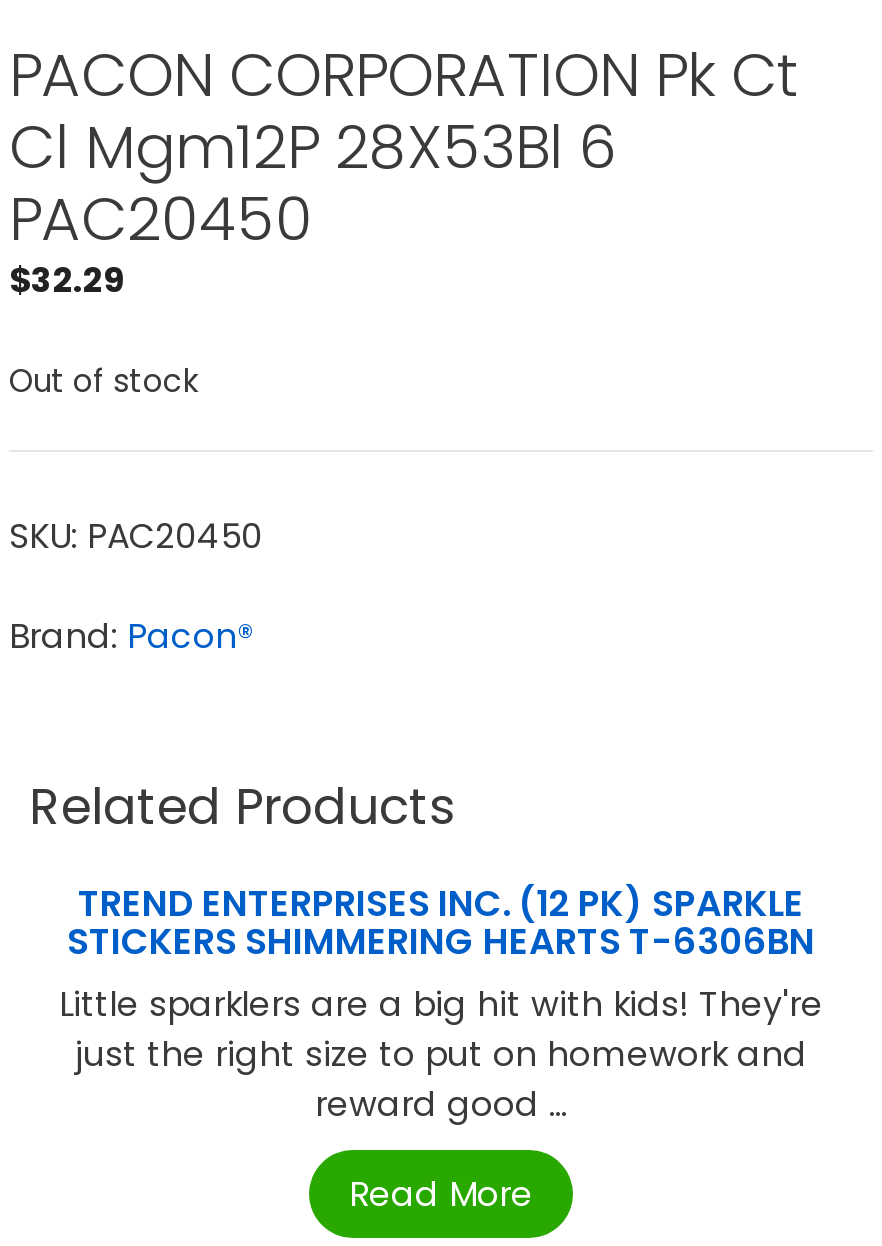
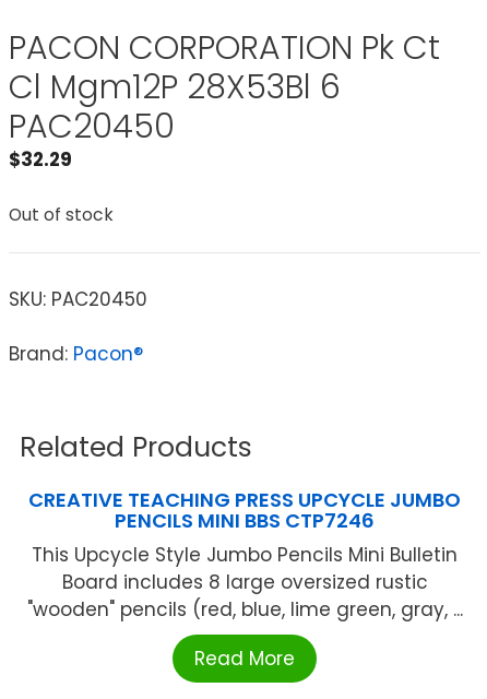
- TREND ENTERPRISES INC. (12 PK) SPARKLE
- STICKERS SHIMMERING HEARTS T-6306BN
- Little sparklers are a big hit with kids! They're
- just the right size to put on homework and
- reward good ...
+ CREATIVE TEACHING PRESS UPCYCLE JUMBO
+ PENCILS MINI BBS CTP7246
+ This Upcycle Style Jumbo Pencils Mini Bulletin
+ Board includes 8 large oversized rustic
+ "wooden" pencils (red, blue, lime green, gray, ...
